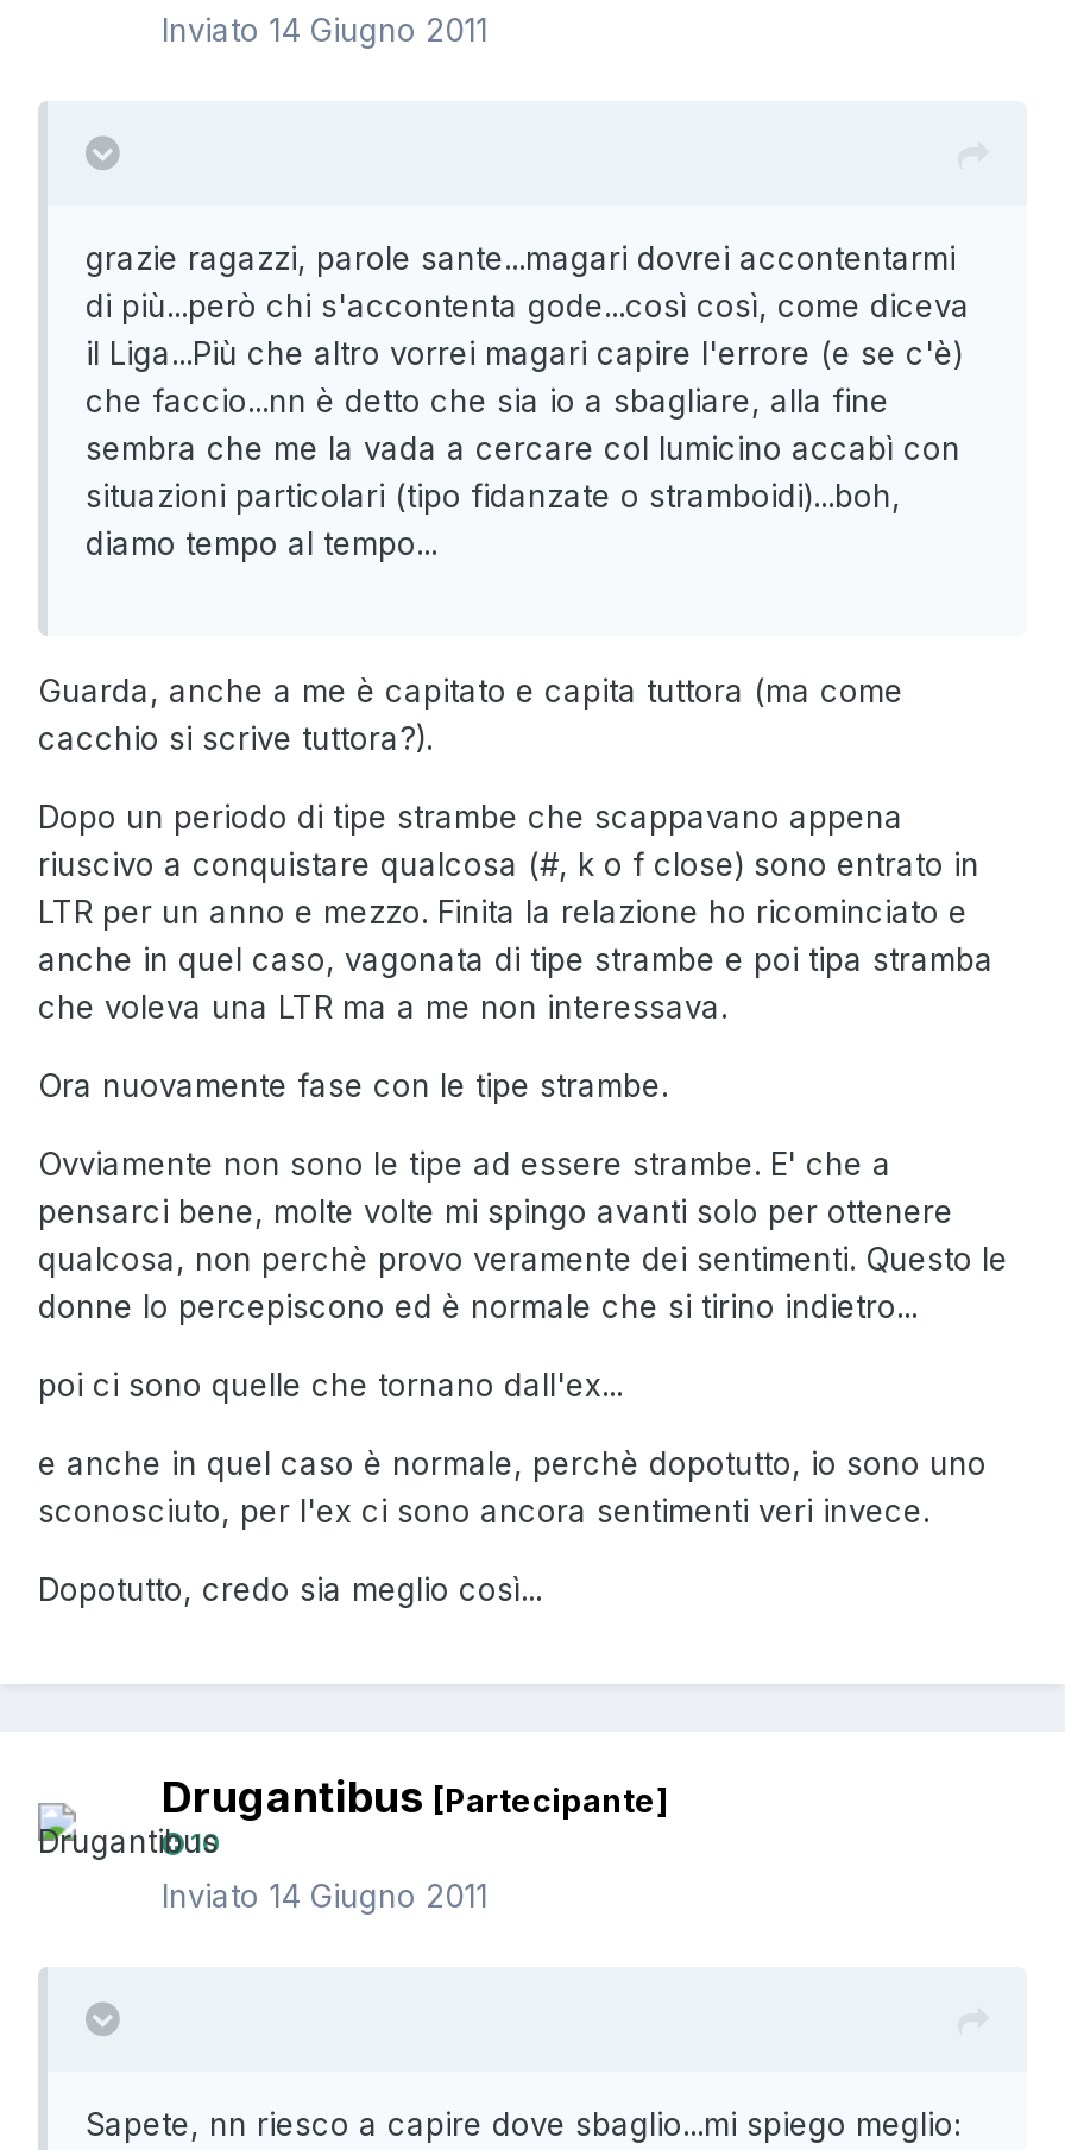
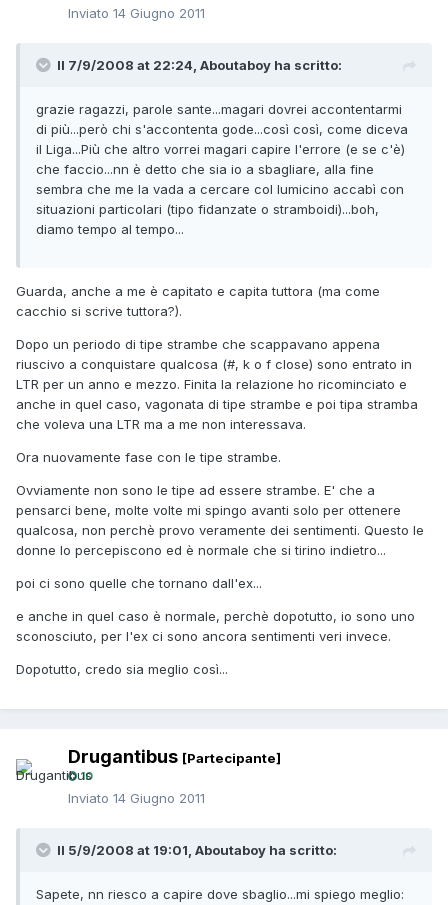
+ Il 7/9/2008 at 22:24, Aboutaboy ha scritto:

+ Il 5/9/2008 at 19:01, Aboutaboy ha scritto:
